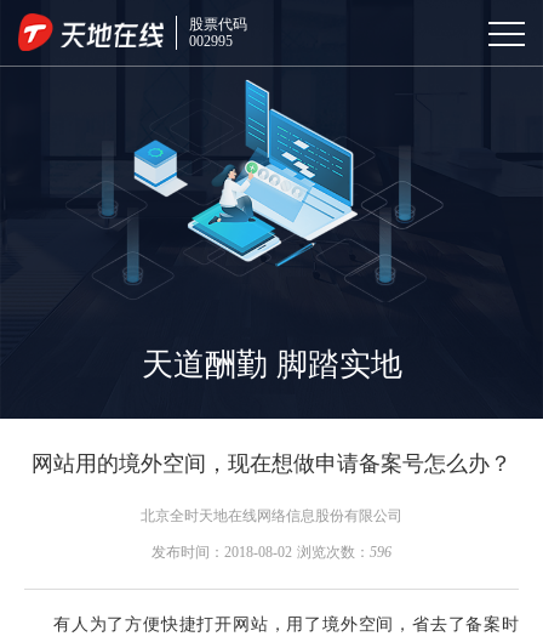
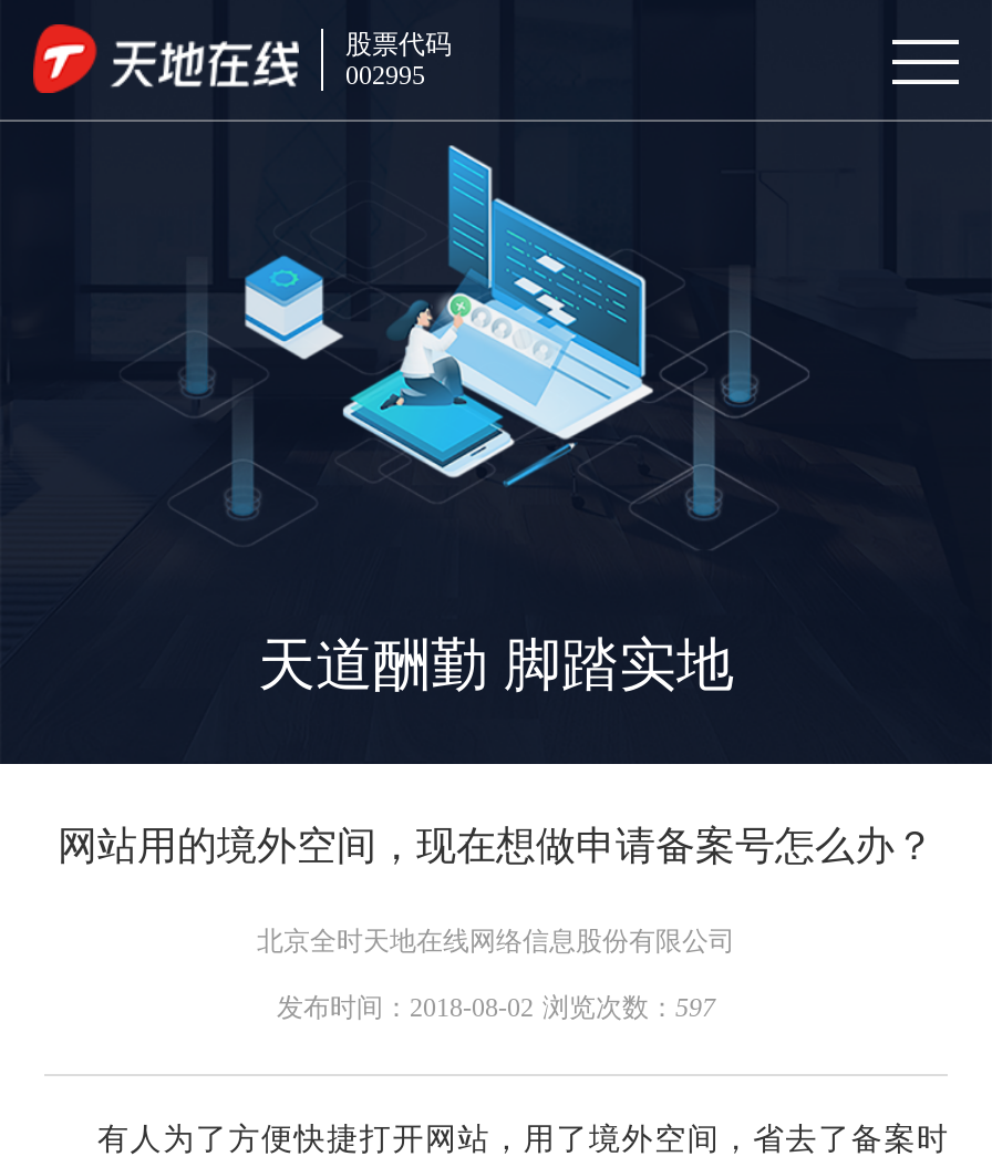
- 发布时间：2018-08-02 浏览次数：596
+ 发布时间：2018-08-02 浏览次数：597
